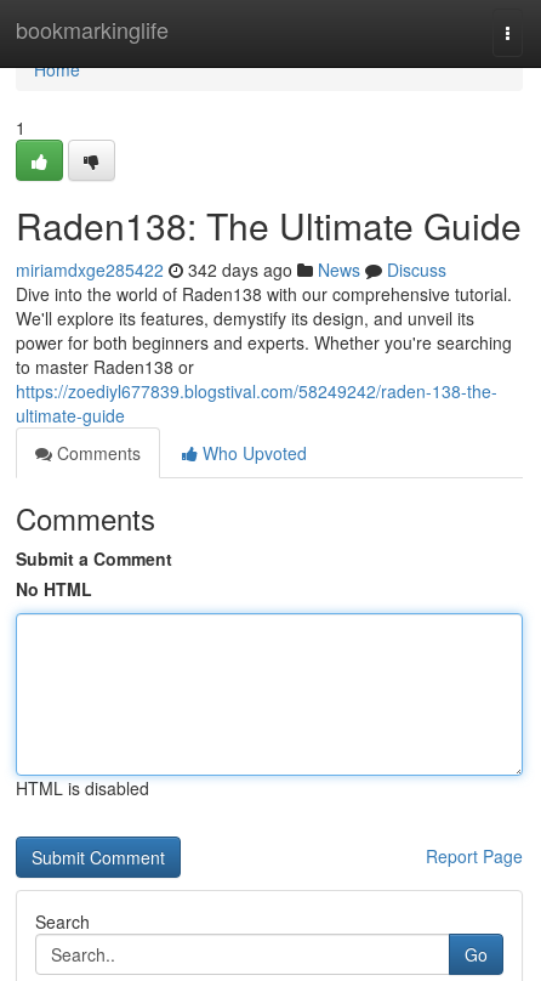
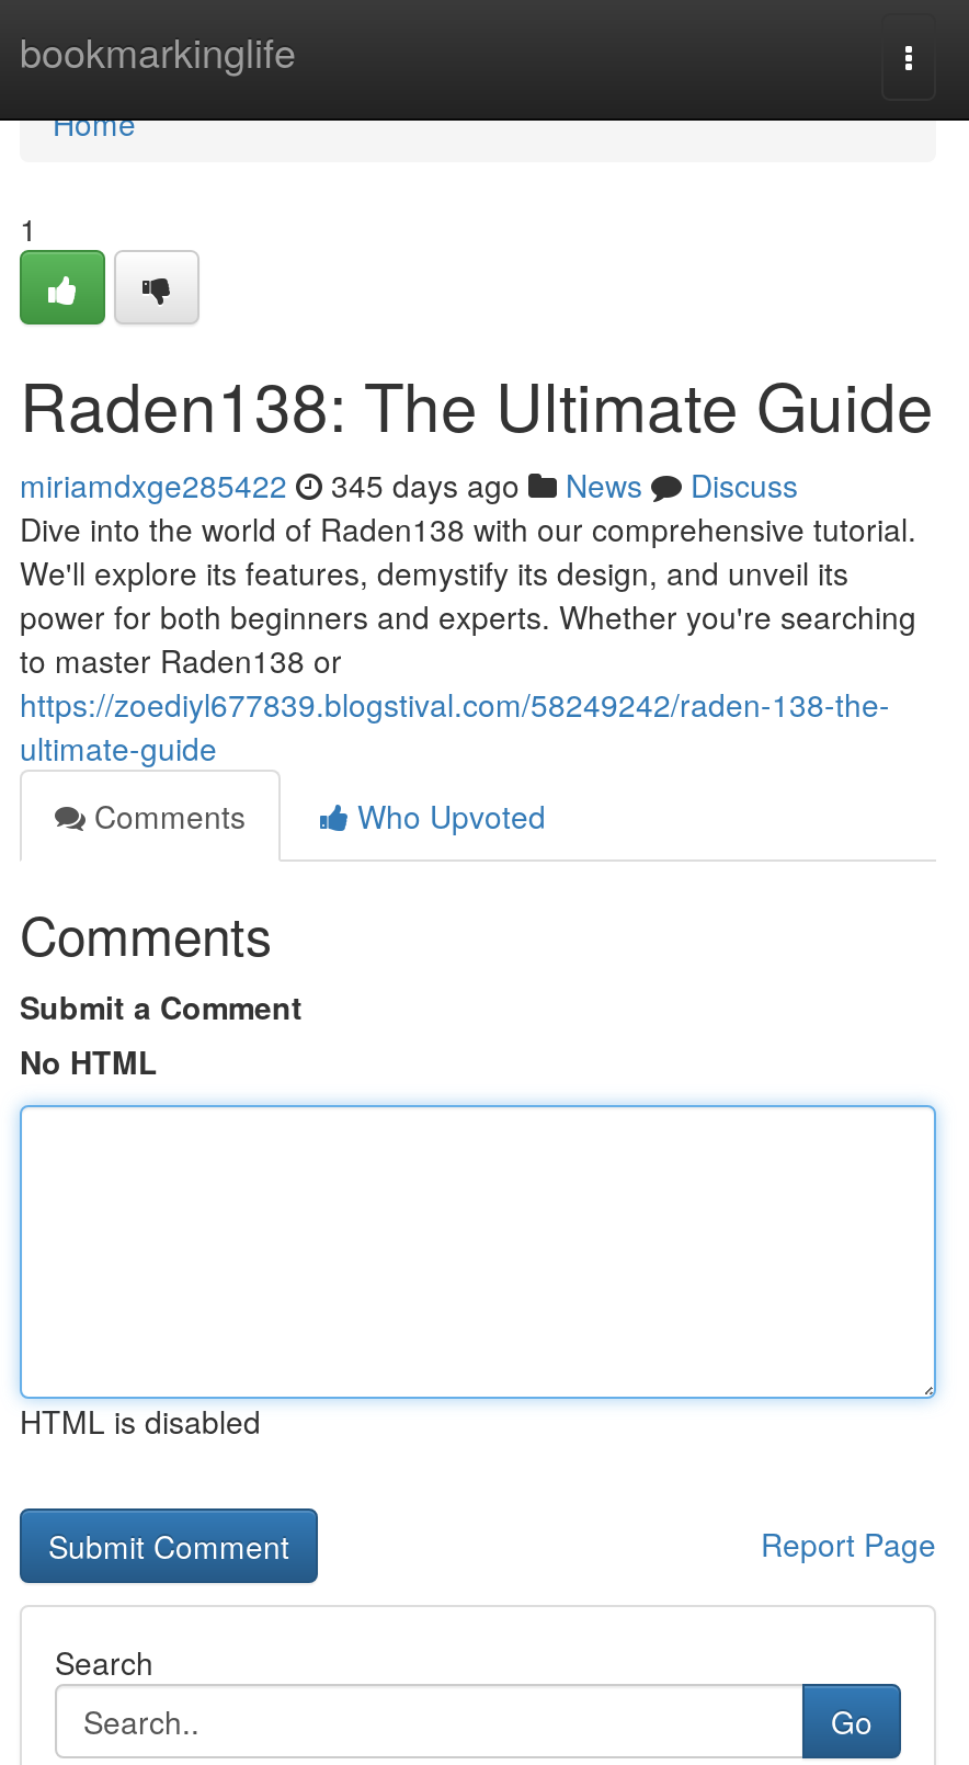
- miriamdxge285422 342 days ago News Discuss
+ miriamdxge285422 345 days ago News Discuss
